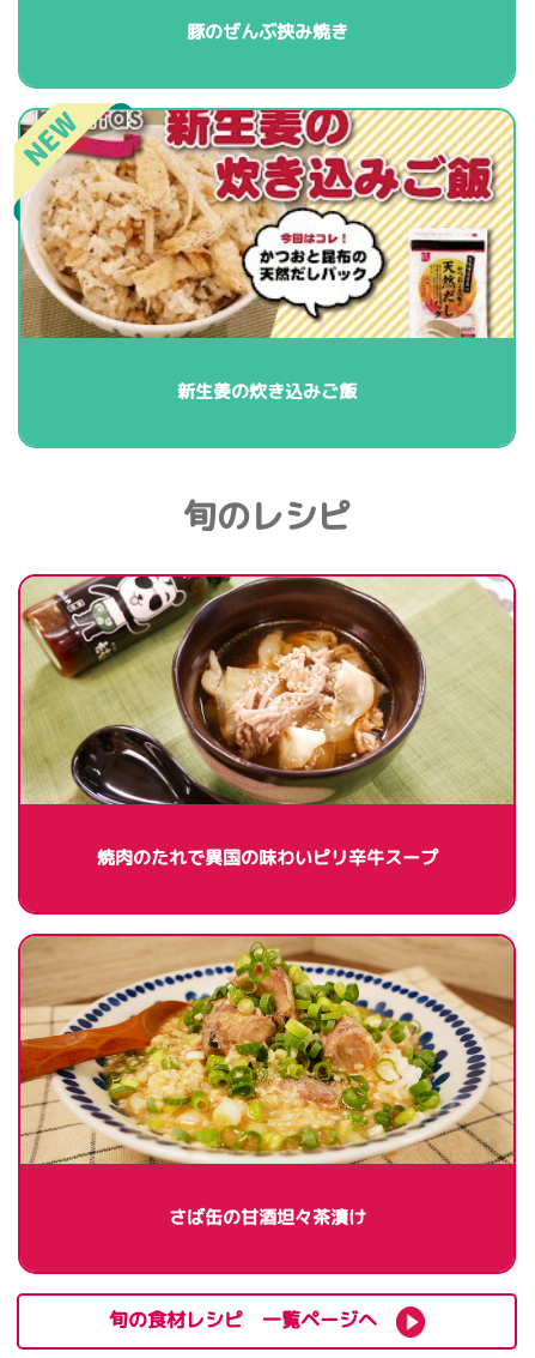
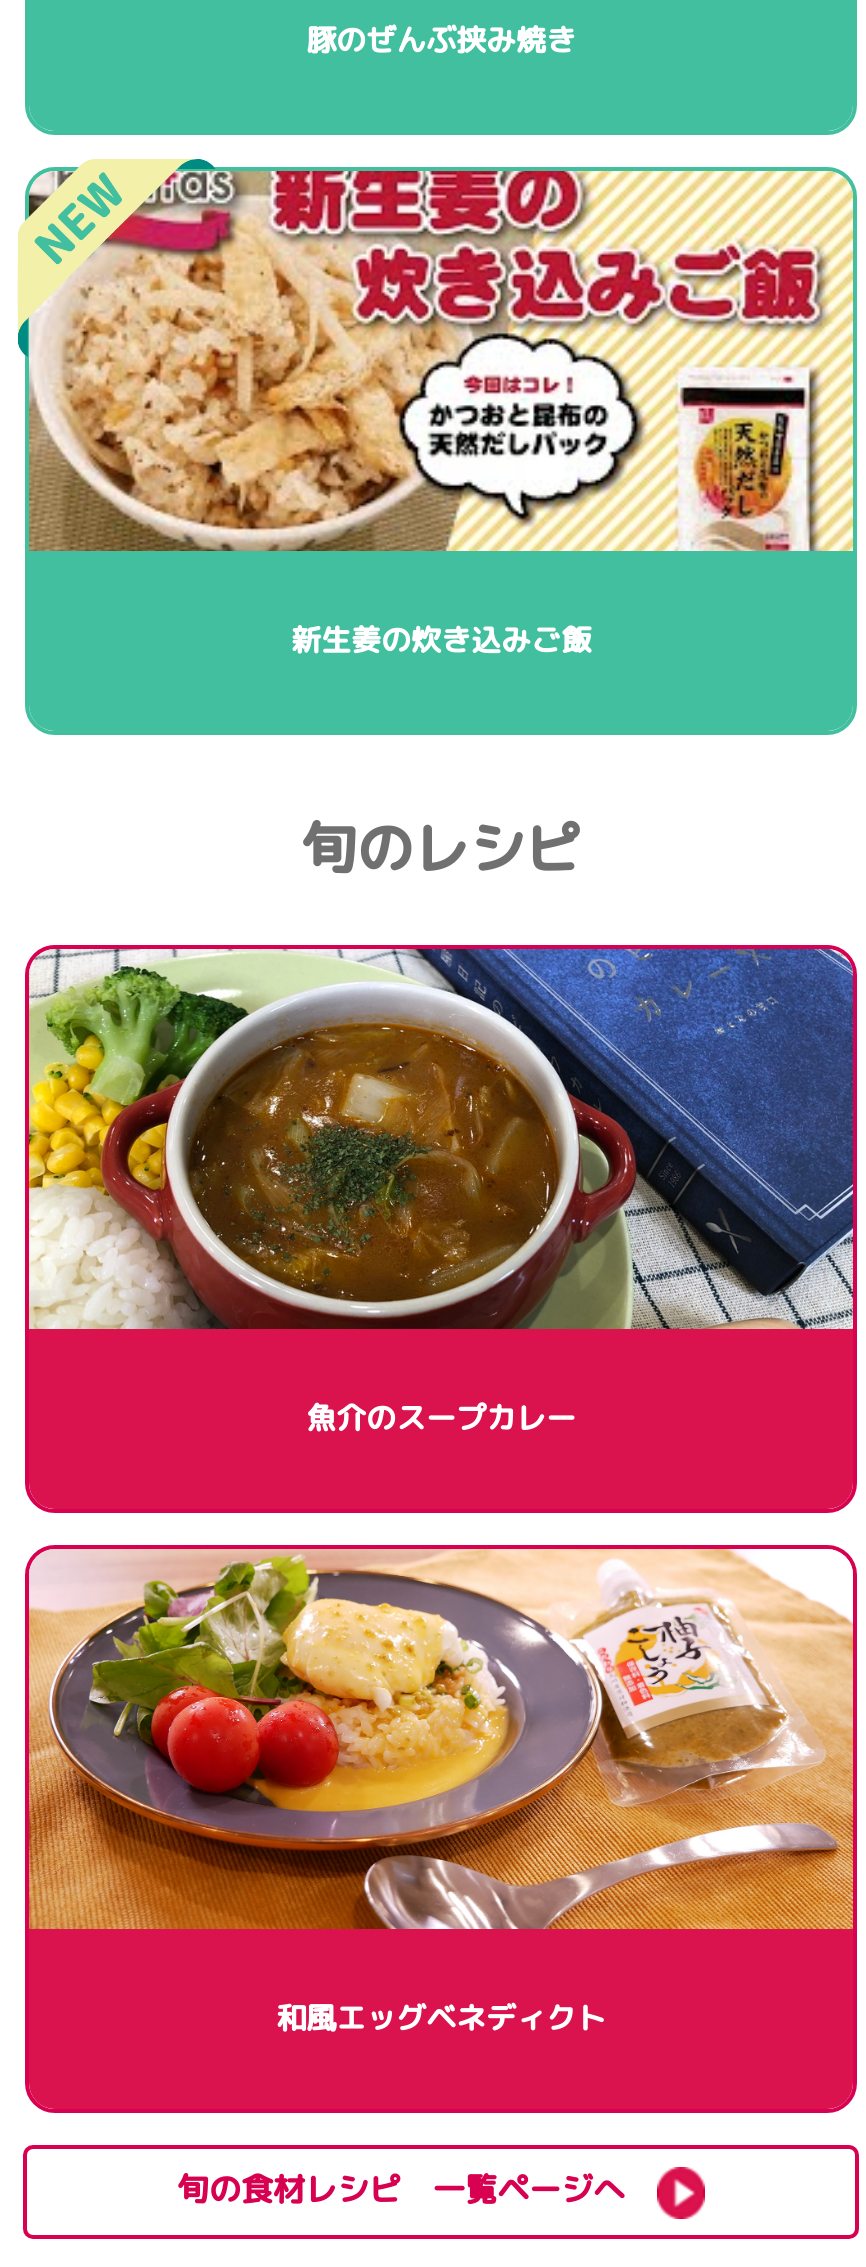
- [image]
- 焼肉のたれで異国の味わいピリ辛牛スープ
+ [image]
+ 魚介のスープカレー

- [image]
- さば缶の甘酒坦々茶漬け
+ [image]
+ 和風エッグベネディクト
